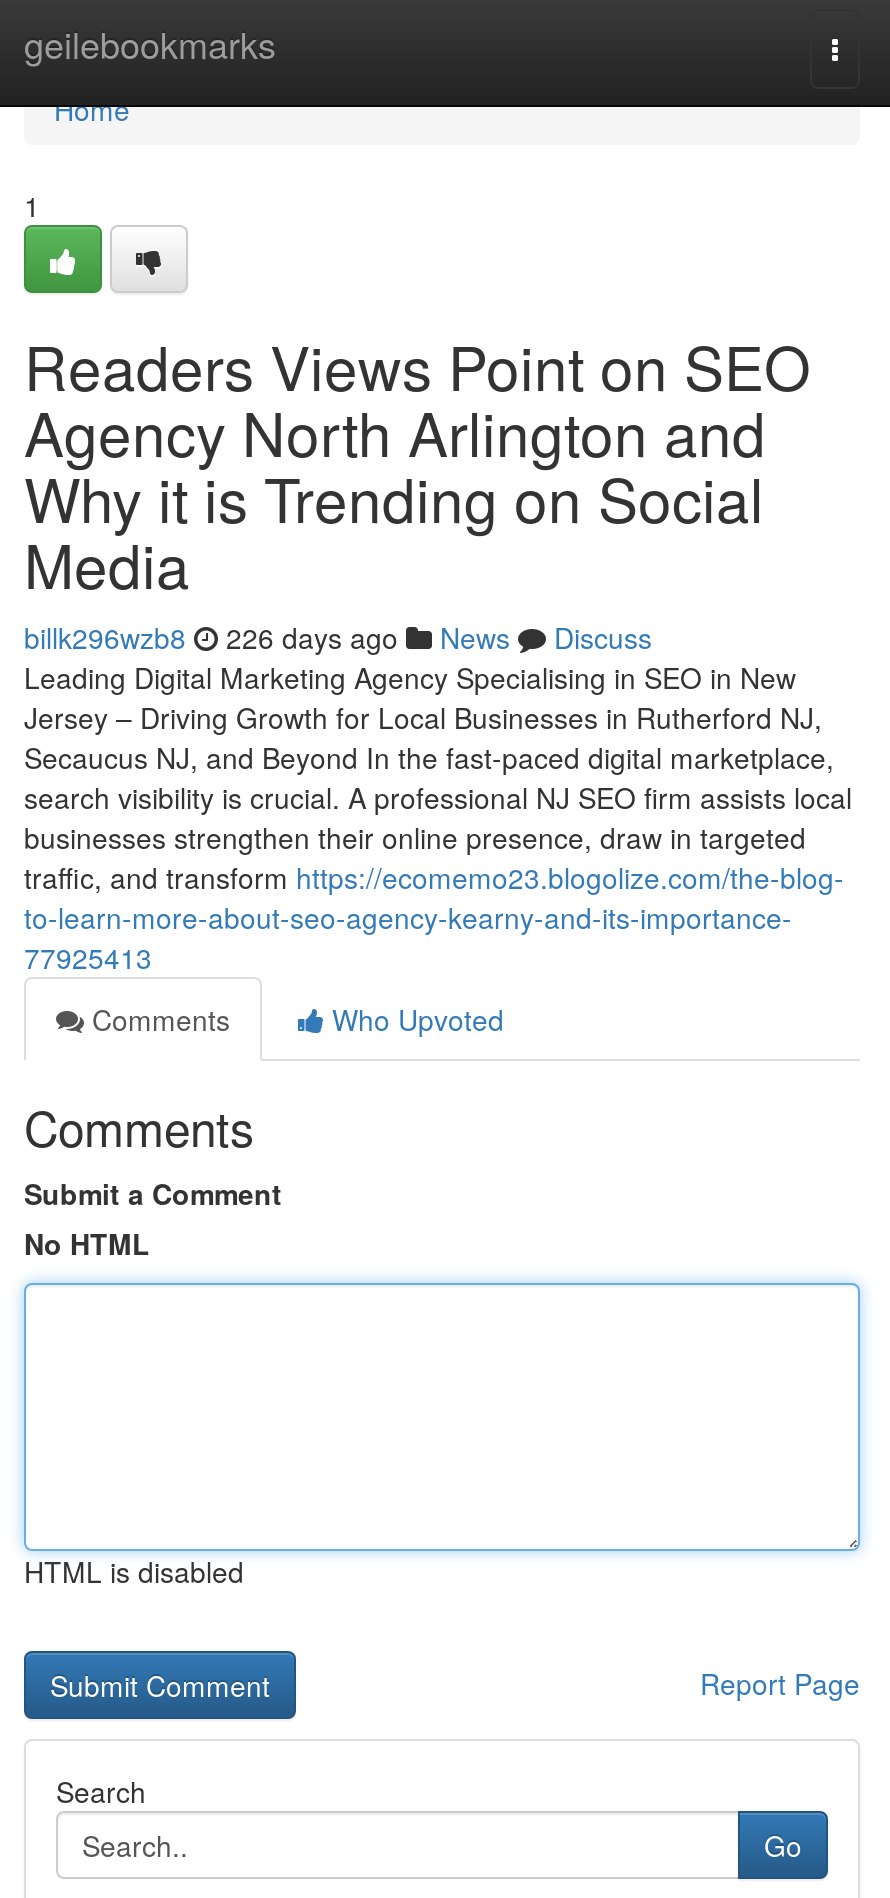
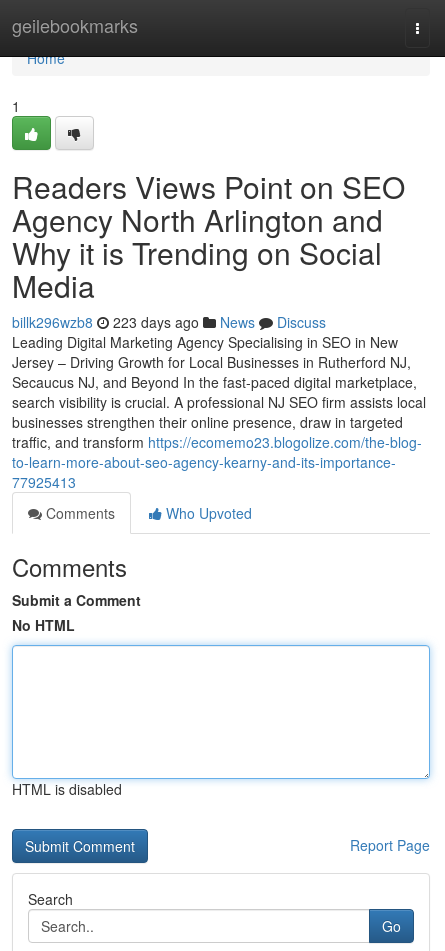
- billk296wzb8 226 days ago News Discuss
+ billk296wzb8 223 days ago News Discuss
